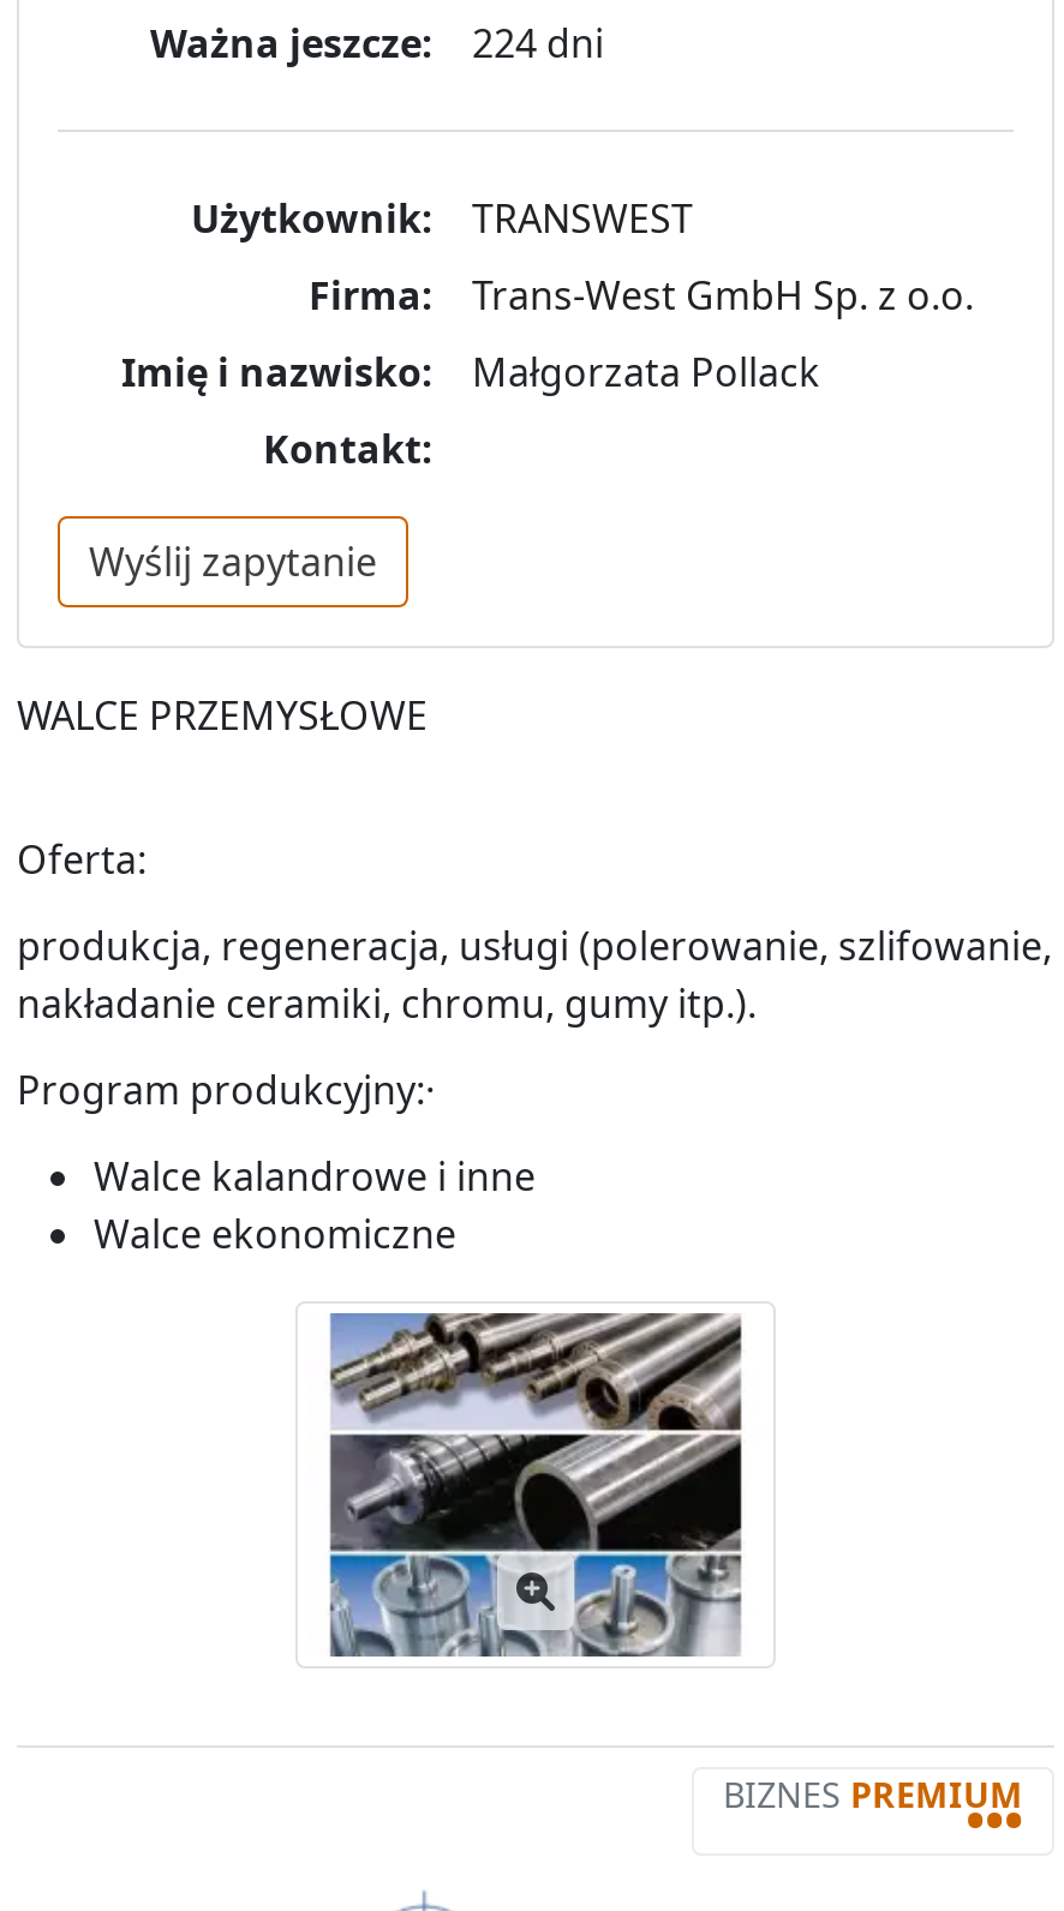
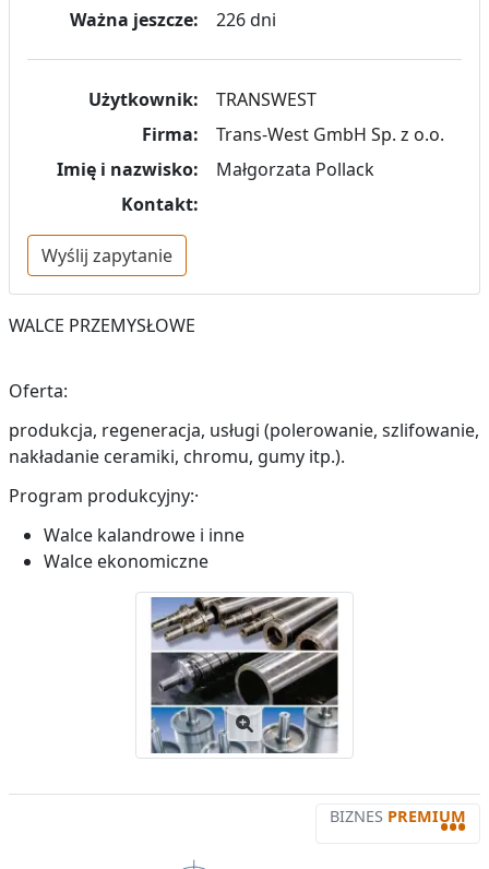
- Ważna jeszcze: 224 dni
+ Ważna jeszcze: 226 dni
